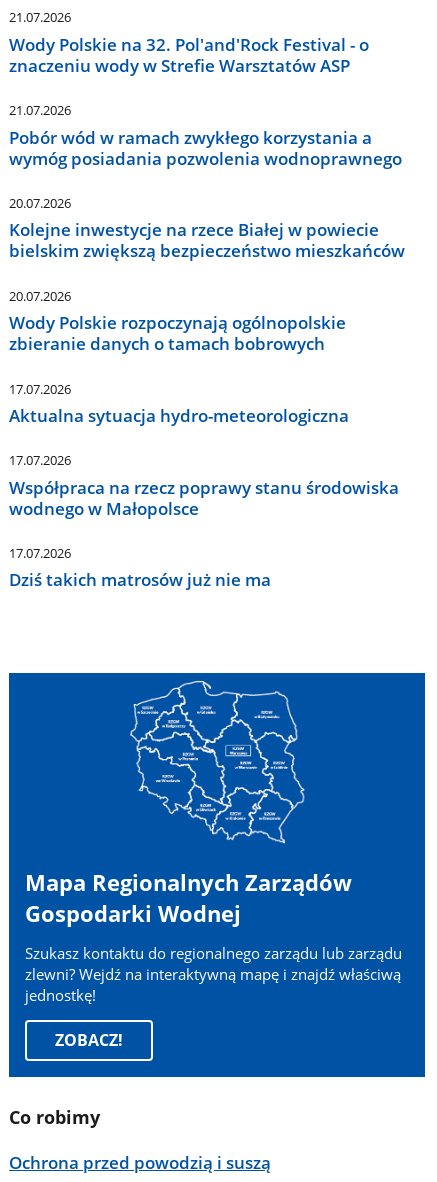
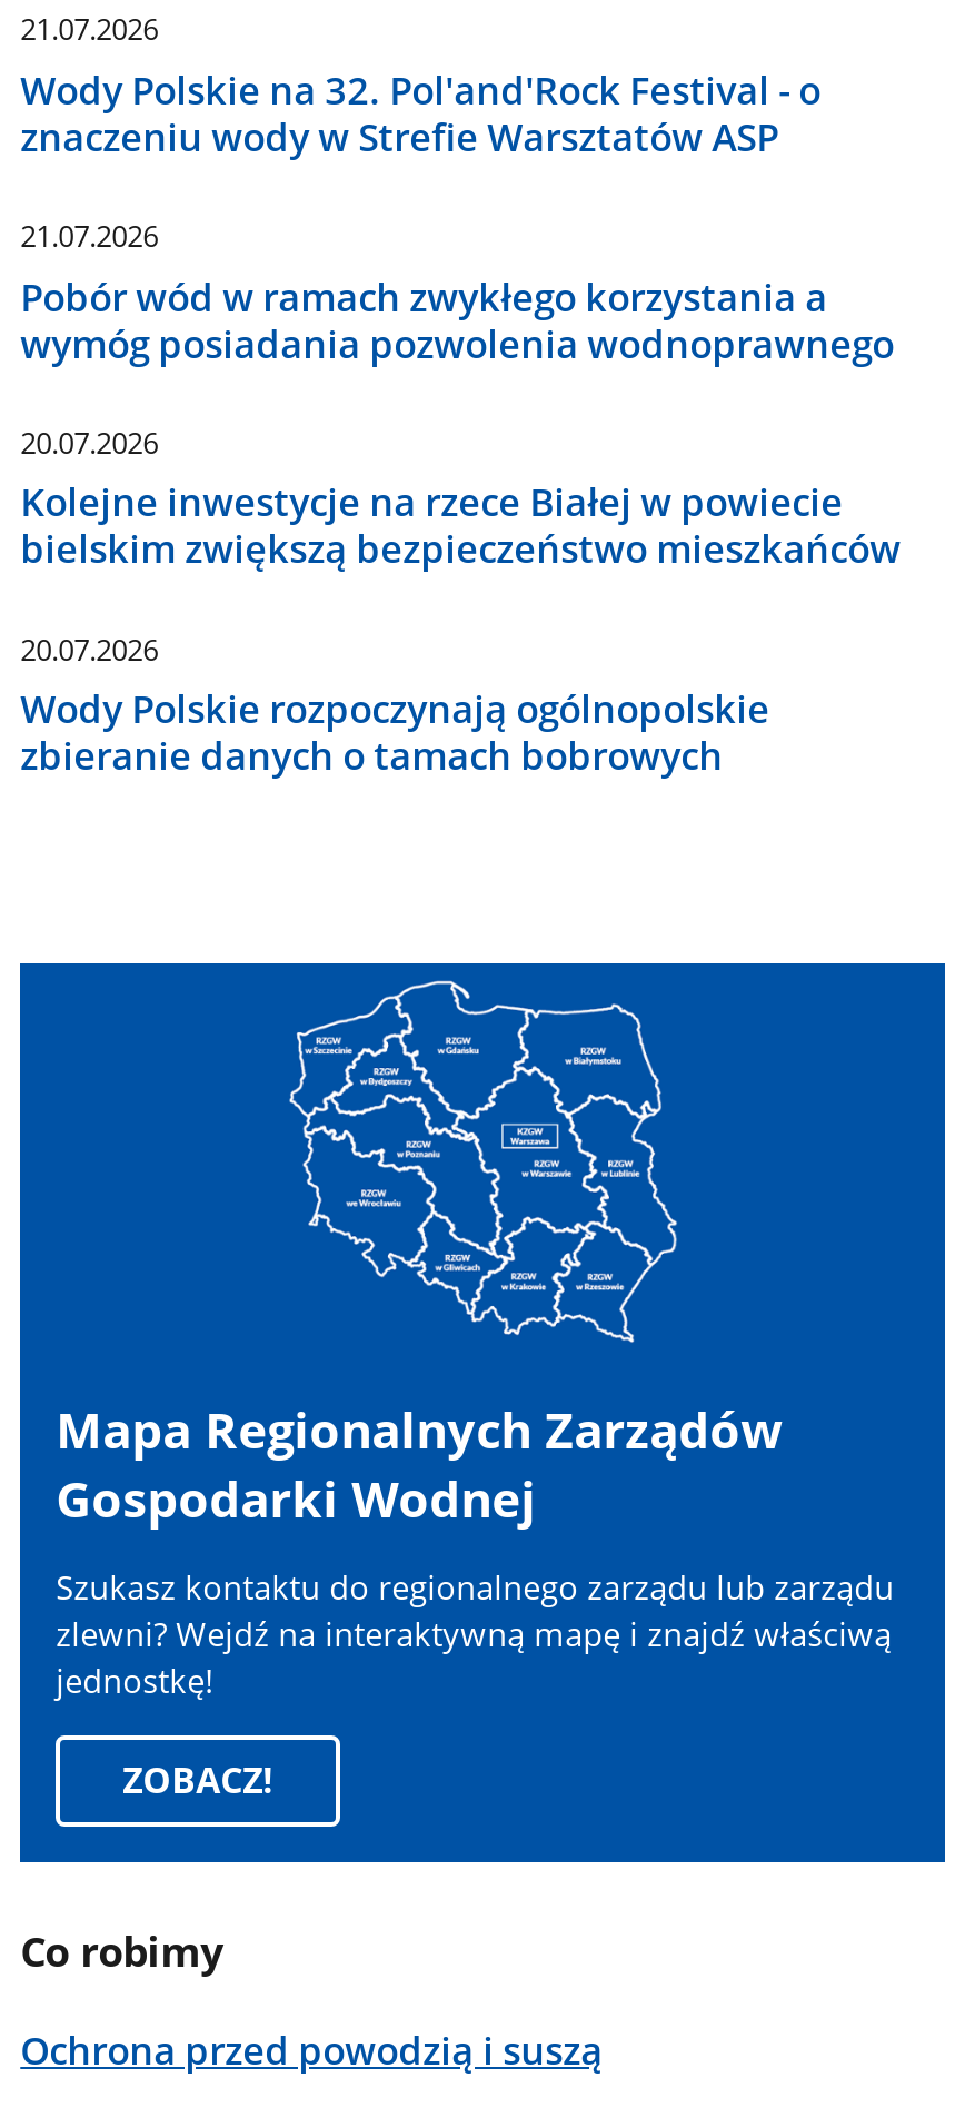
- 17.07.2026
- Aktualna sytuacja hydro-meteorologiczna
- 17.07.2026
- Współpraca na rzecz poprawy stanu środowiska
- wodnego w Małopolsce
- 17.07.2026
- Dziś takich matrosów już nie ma
